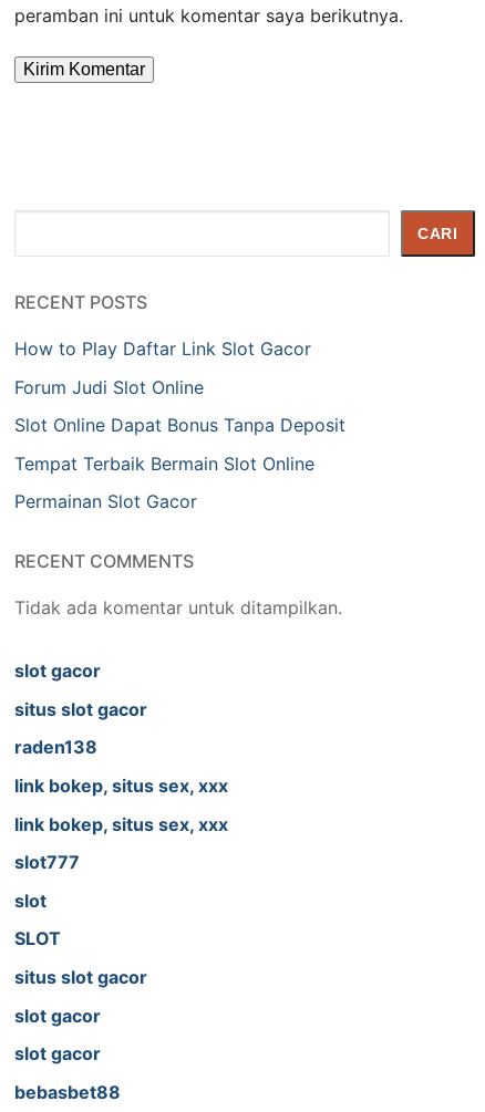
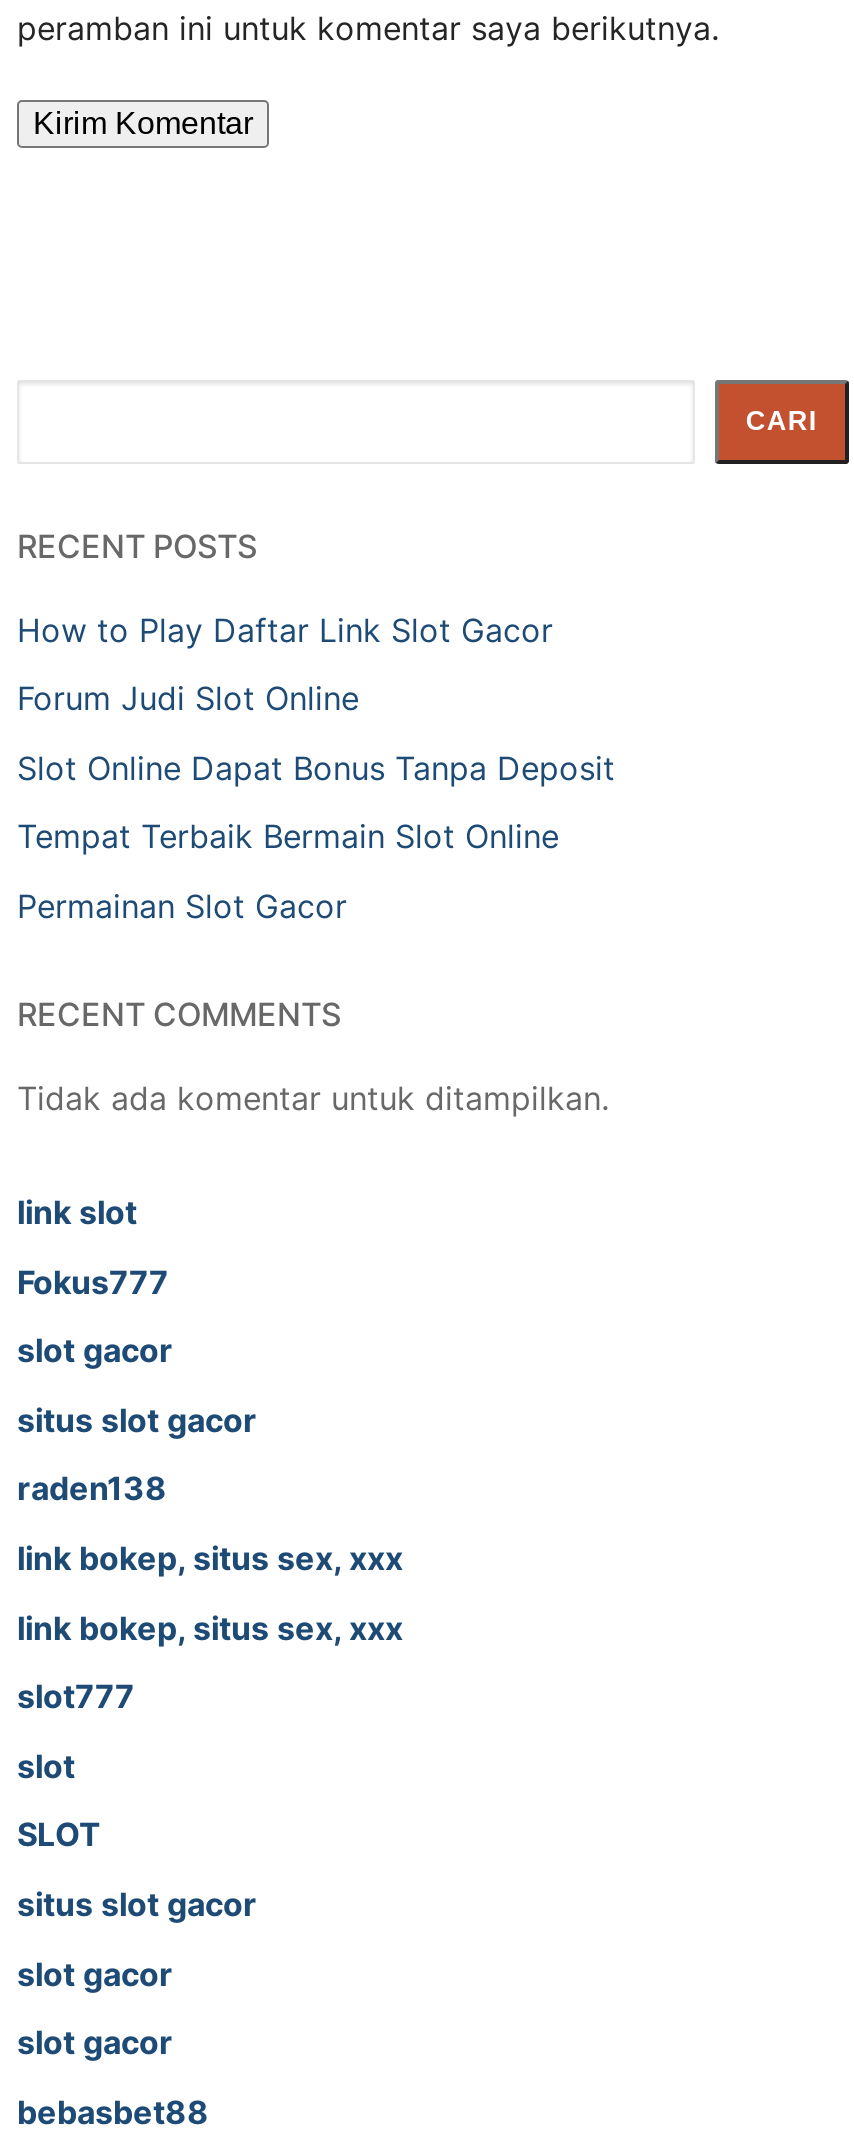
+ link slot
+ Fokus777
